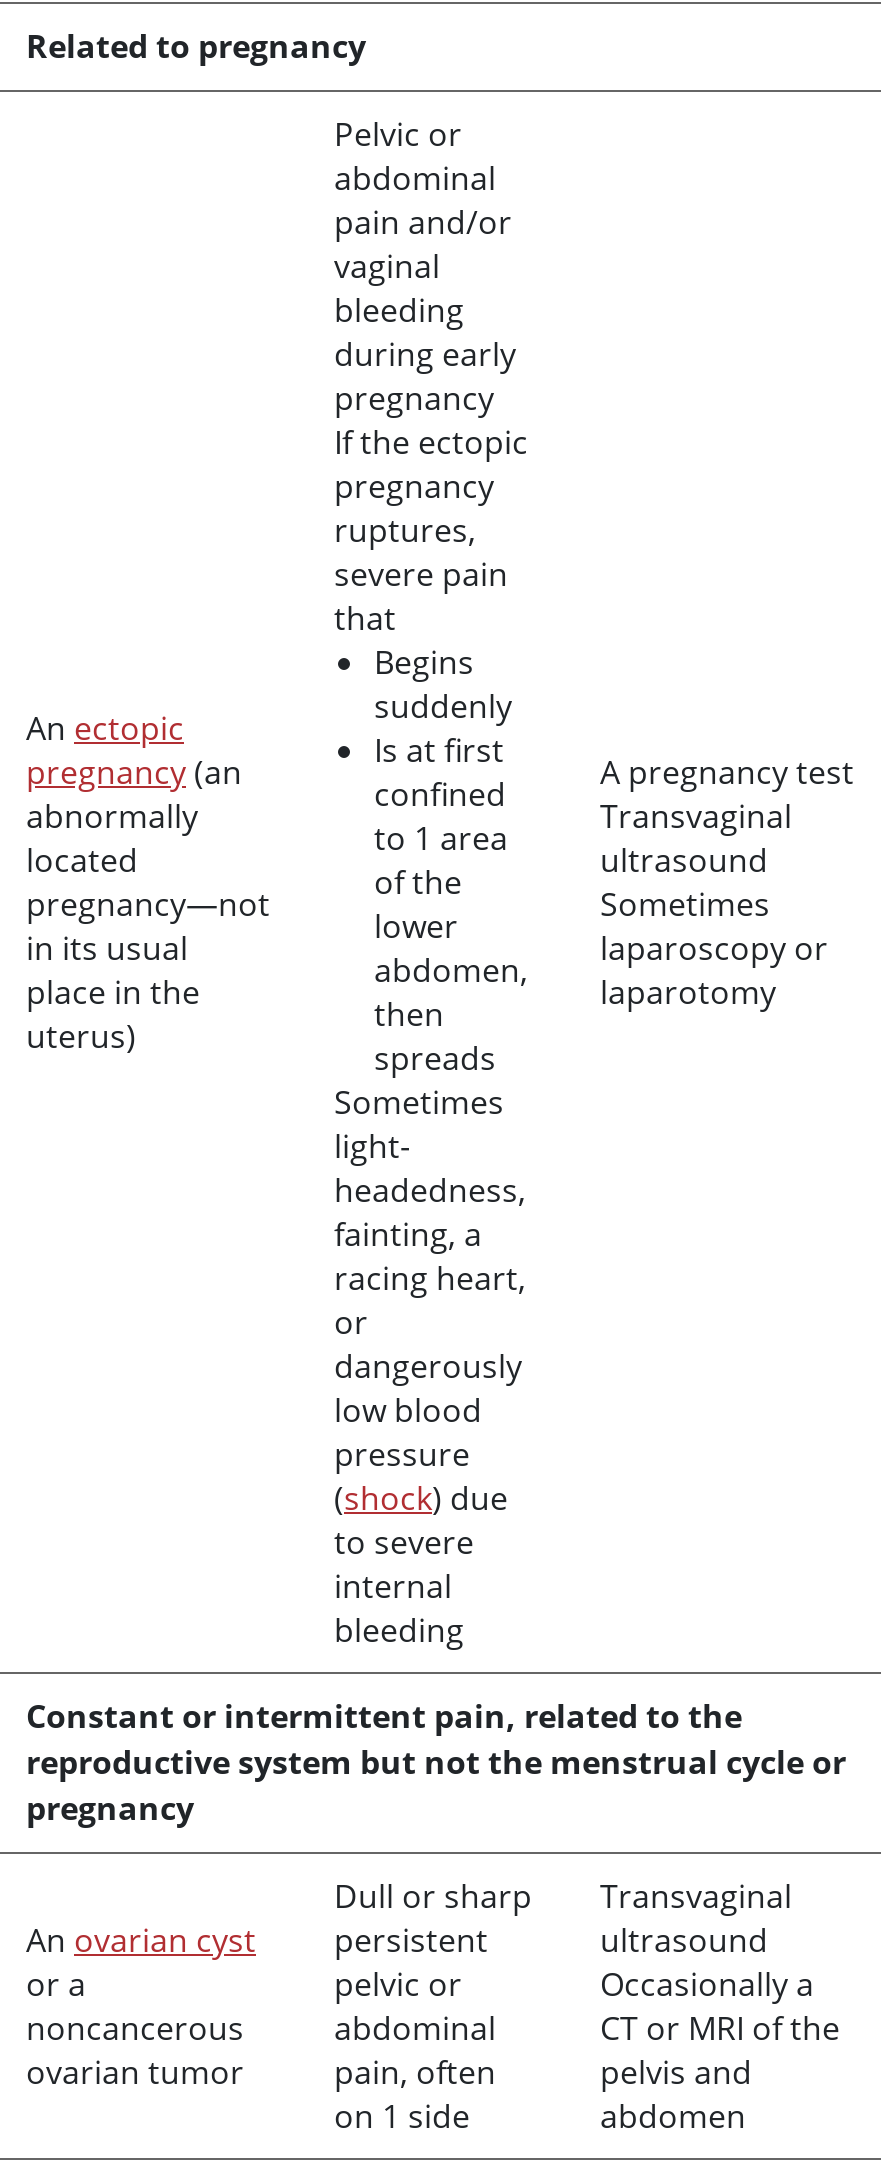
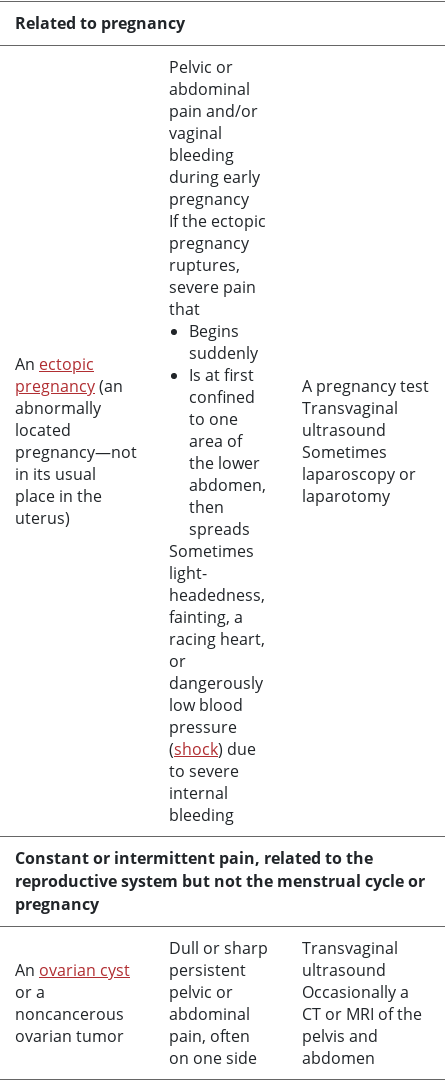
- to 1 area
- of the
- lower
+ to one
+ area of
+ the lower

- on 1 side
+ on one side
